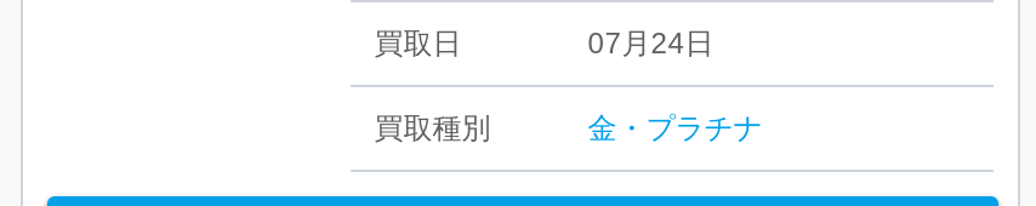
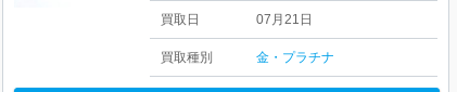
- 07月24日
+ 07月21日
